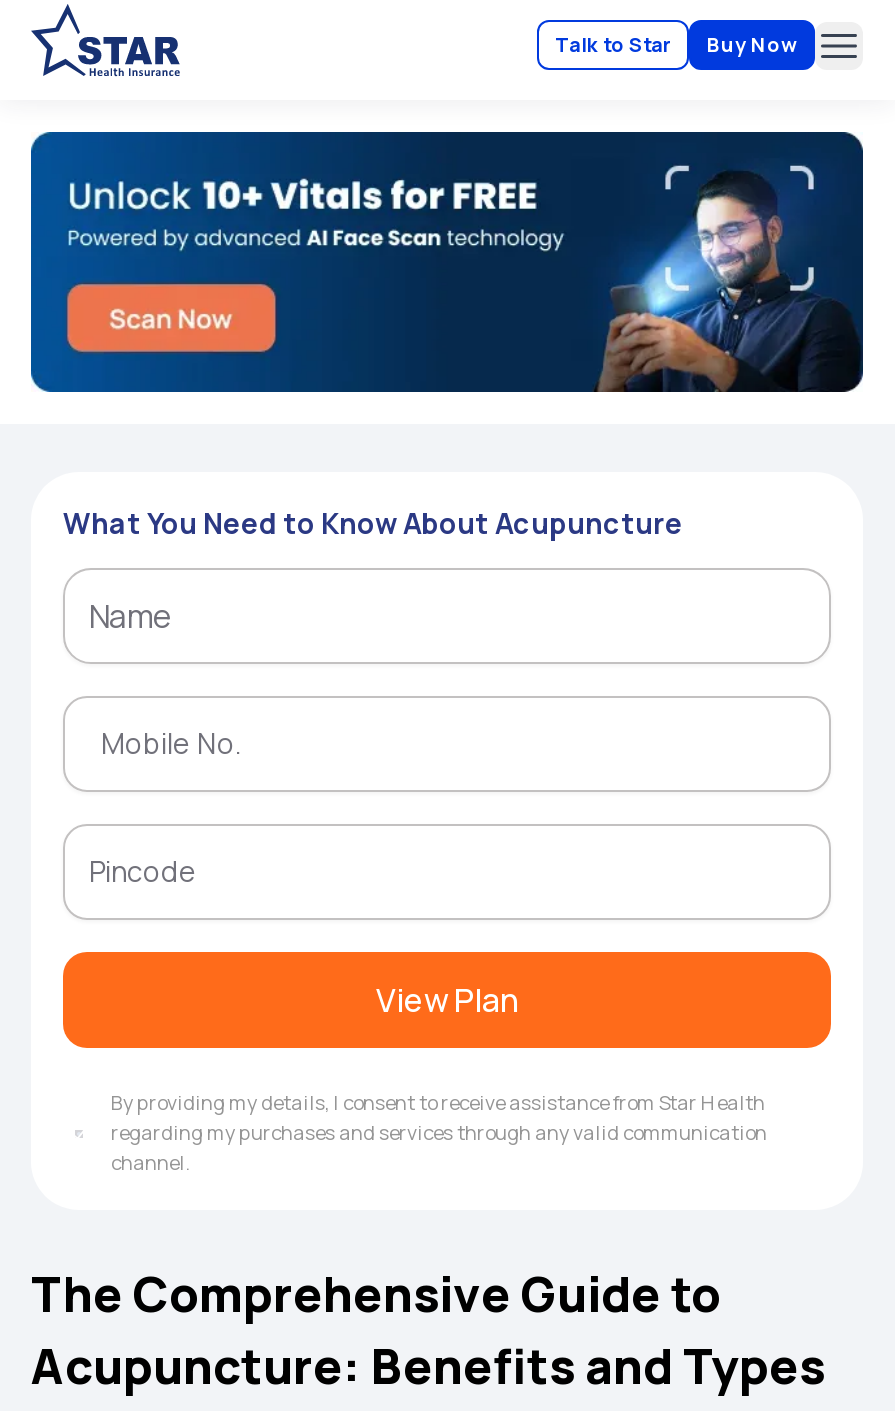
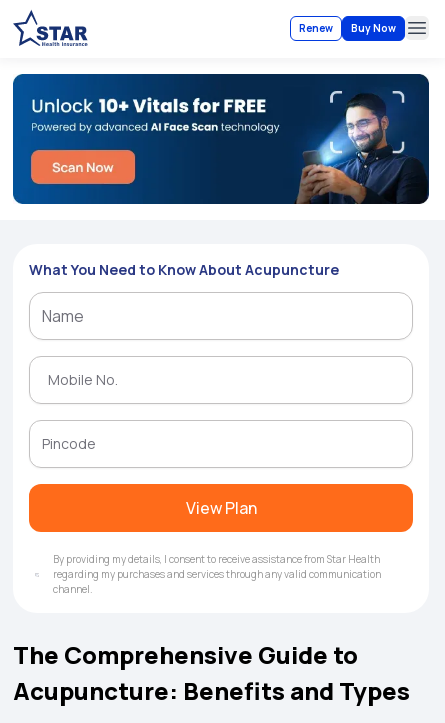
- Talk to Star
+ Renew
